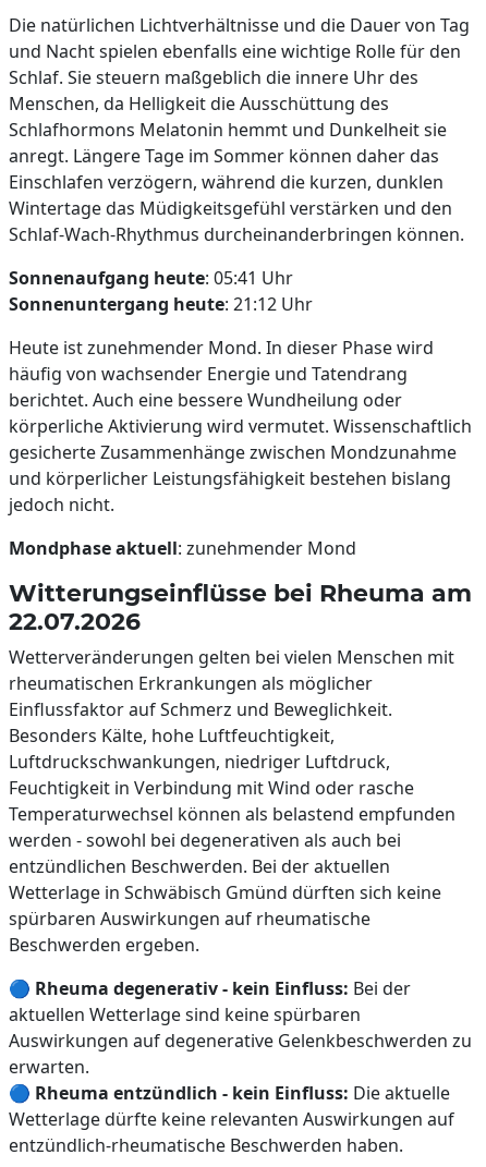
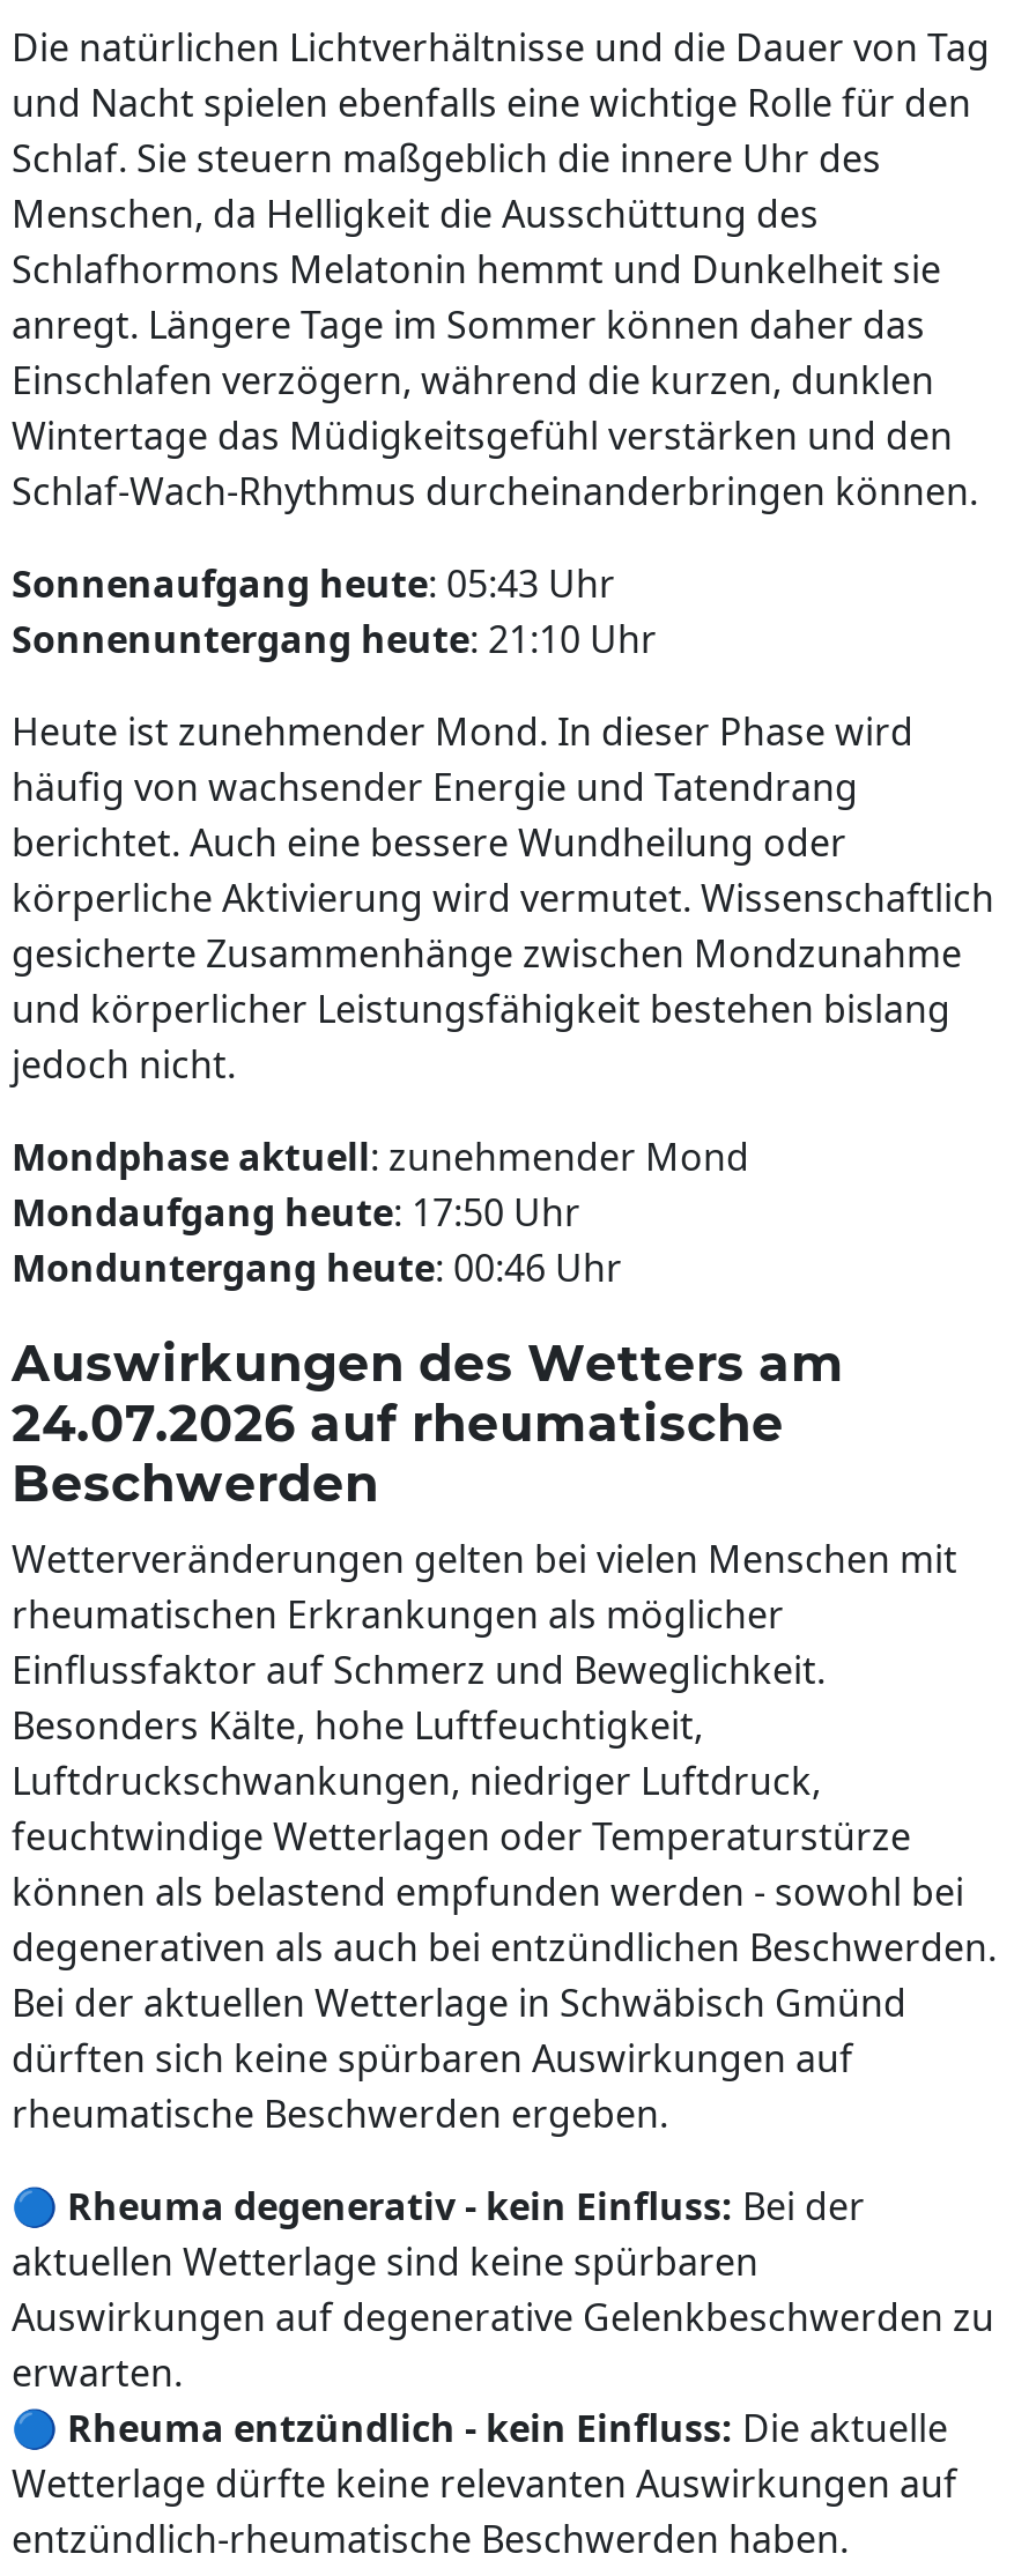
- Sonnenaufgang heute: 05:41 Uhr
+ Sonnenaufgang heute: 05:43 Uhr

- Sonnenuntergang heute: 21:12 Uhr
+ Sonnenuntergang heute: 21:10 Uhr

- Witterungseinflüsse bei Rheuma am
- 22.07.2026
+ Mondaufgang heute: 17:50 Uhr
+ Monduntergang heute: 00:46 Uhr
+ Auswirkungen des Wetters am
+ 24.07.2026 auf rheumatische
+ Beschwerden

moved down: Wetterveränderungen gelten bei vielen Menschen mit | rheumatischen Erkrankungen als möglicher | Einflussfaktor auf Schmerz und Beweglichkeit. | Besonders Kälte, hohe Luftfeuchtigkeit, | Luftdruckschwankungen, niedriger Luftdruck,

- Feuchtigkeit in Verbindung mit Wind oder rasche
- Temperaturwechsel können als belastend empfunden
- werden - sowohl bei degenerativen als auch bei
- entzündlichen Beschwerden. Bei der aktuellen
- Wetterlage in Schwäbisch Gmünd dürften sich keine
- spürbaren Auswirkungen auf rheumatische
- Beschwerden ergeben.
+ feuchtwindige Wetterlagen oder Temperaturstürze
+ können als belastend empfunden werden - sowohl bei
+ degenerativen als auch bei entzündlichen Beschwerden.
+ Bei der aktuellen Wetterlage in Schwäbisch Gmünd
+ dürften sich keine spürbaren Auswirkungen auf
+ rheumatische Beschwerden ergeben.
